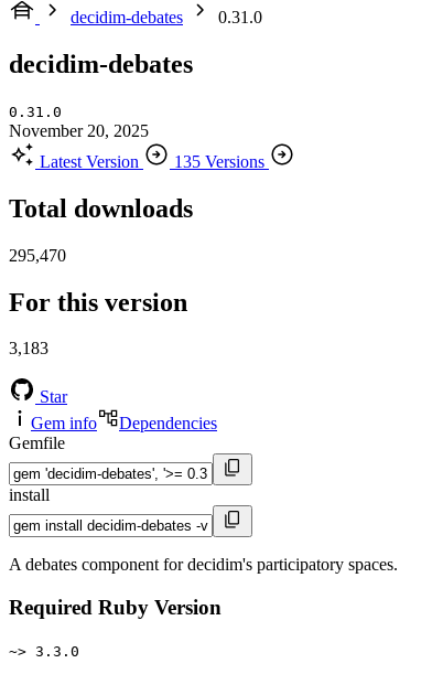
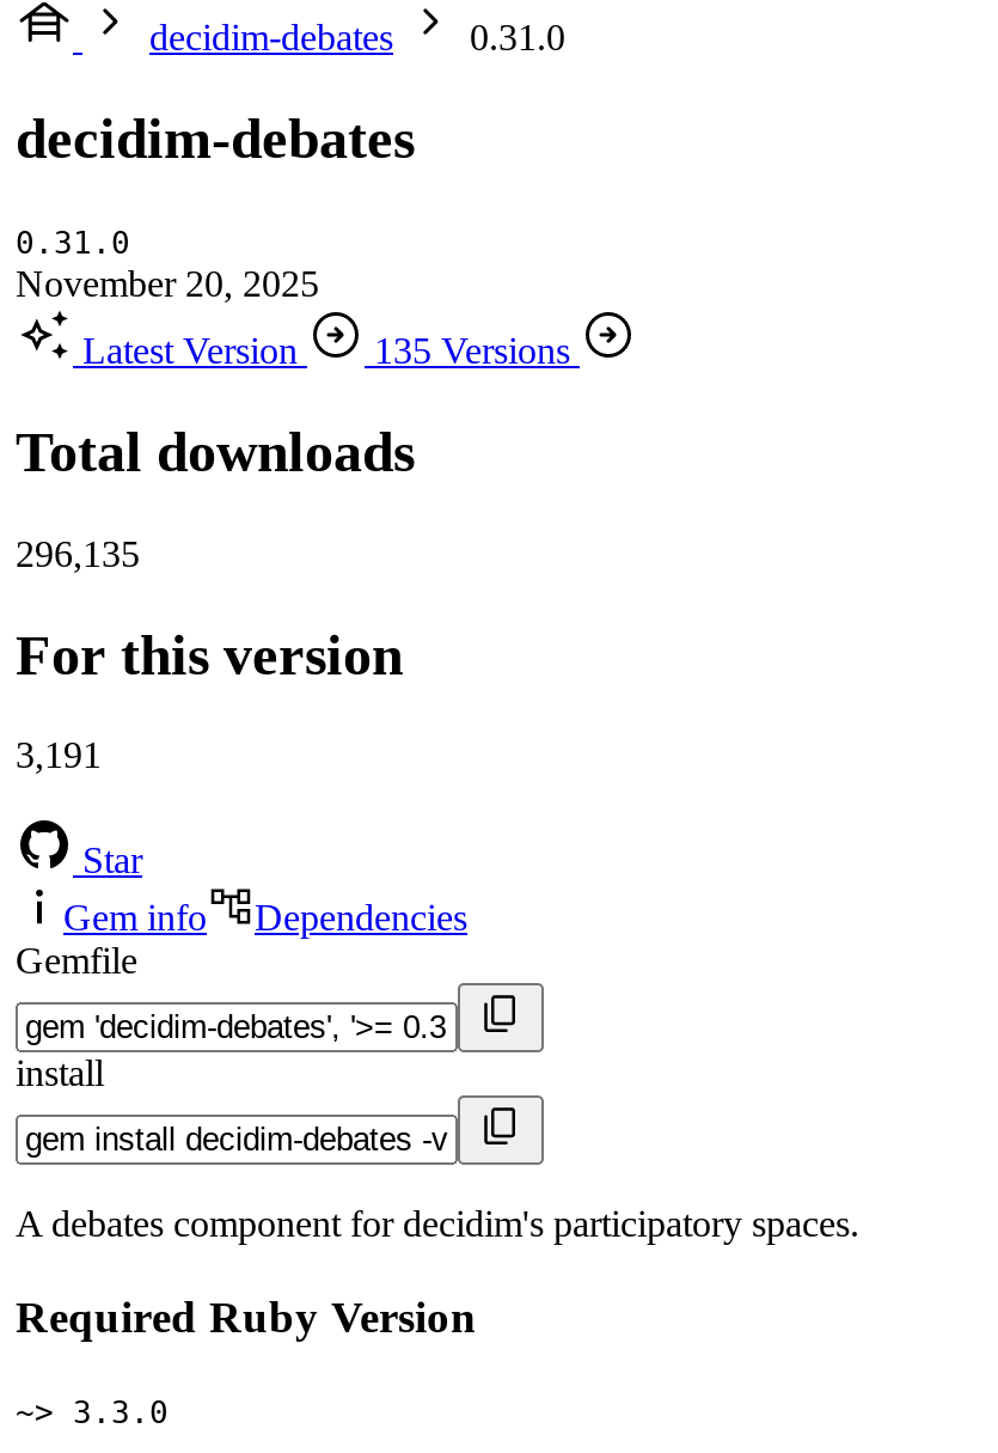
- 295,470
+ 296,135

- 3,183
+ 3,191
